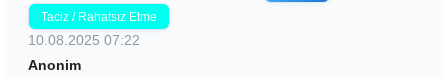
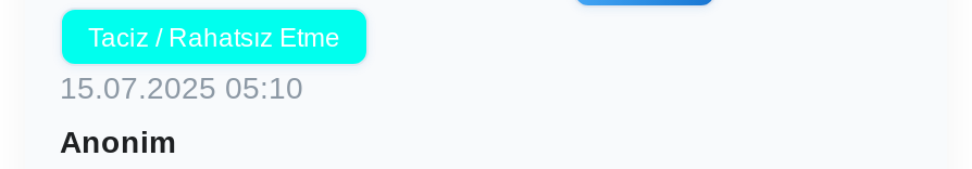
- 10.08.2025 07:22
+ 15.07.2025 05:10
